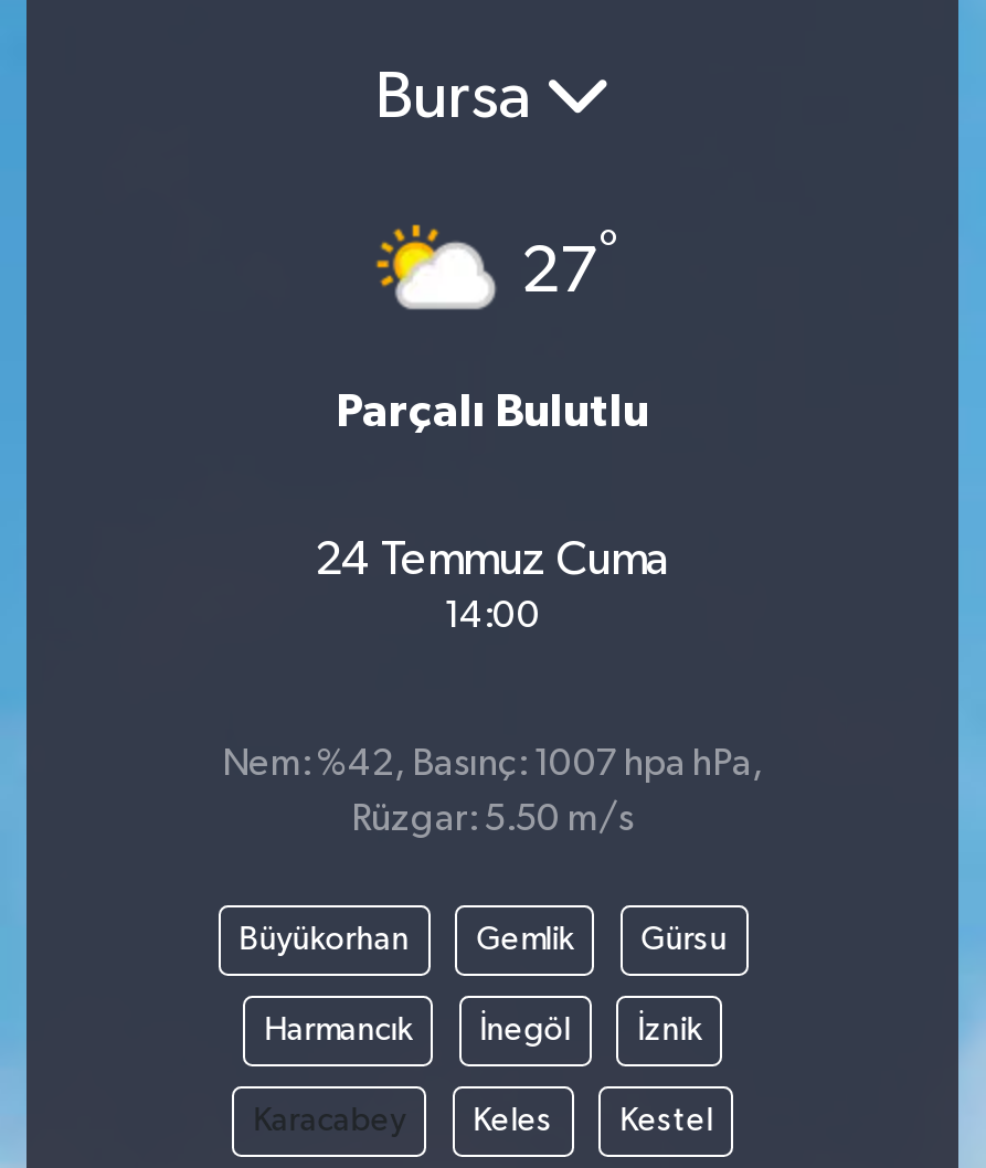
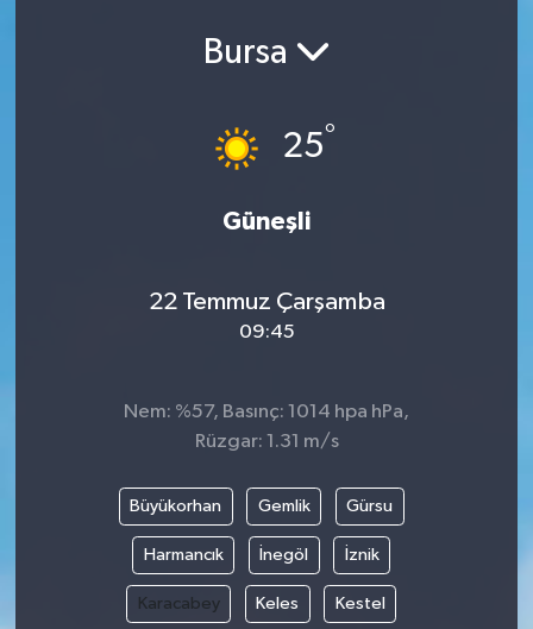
- [image]
- 27°
+ [image]
+ 25°

- Parçalı Bulutlu
+ Güneşli

- 24 Temmuz Cuma
- 14:00
+ 22 Temmuz Çarşamba
+ 09:45

- Nem: %42, Basınç: 1007 hpa hPa,
+ Nem: %57, Basınç: 1014 hpa hPa,

- Rüzgar: 5.50 m/s
+ Rüzgar: 1.31 m/s
